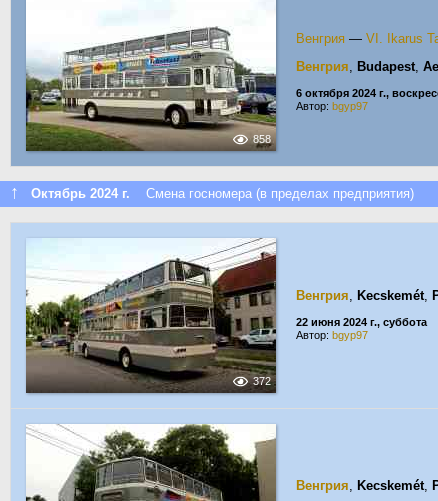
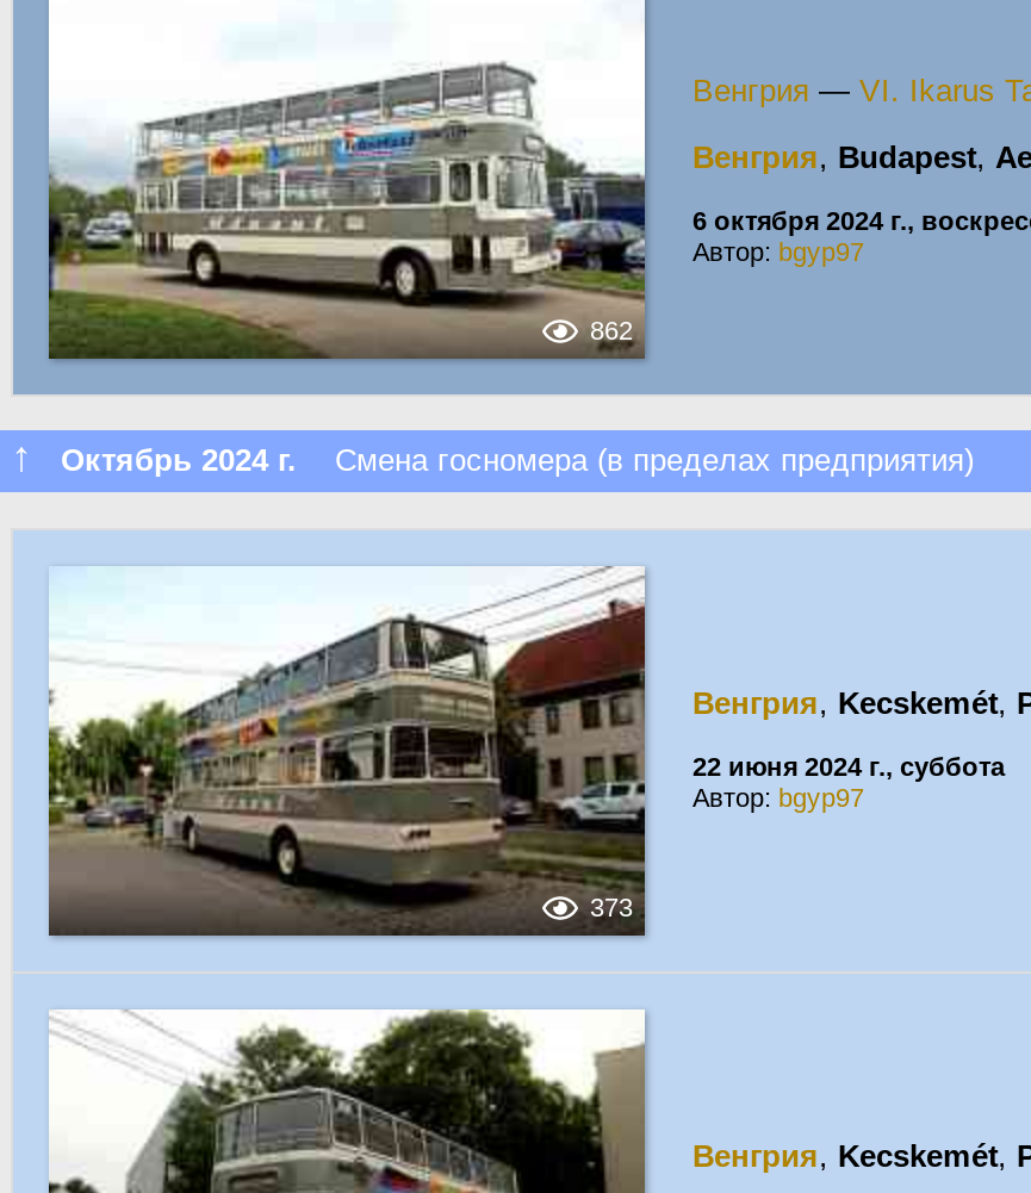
- 858
+ 862

- 372
+ 373
